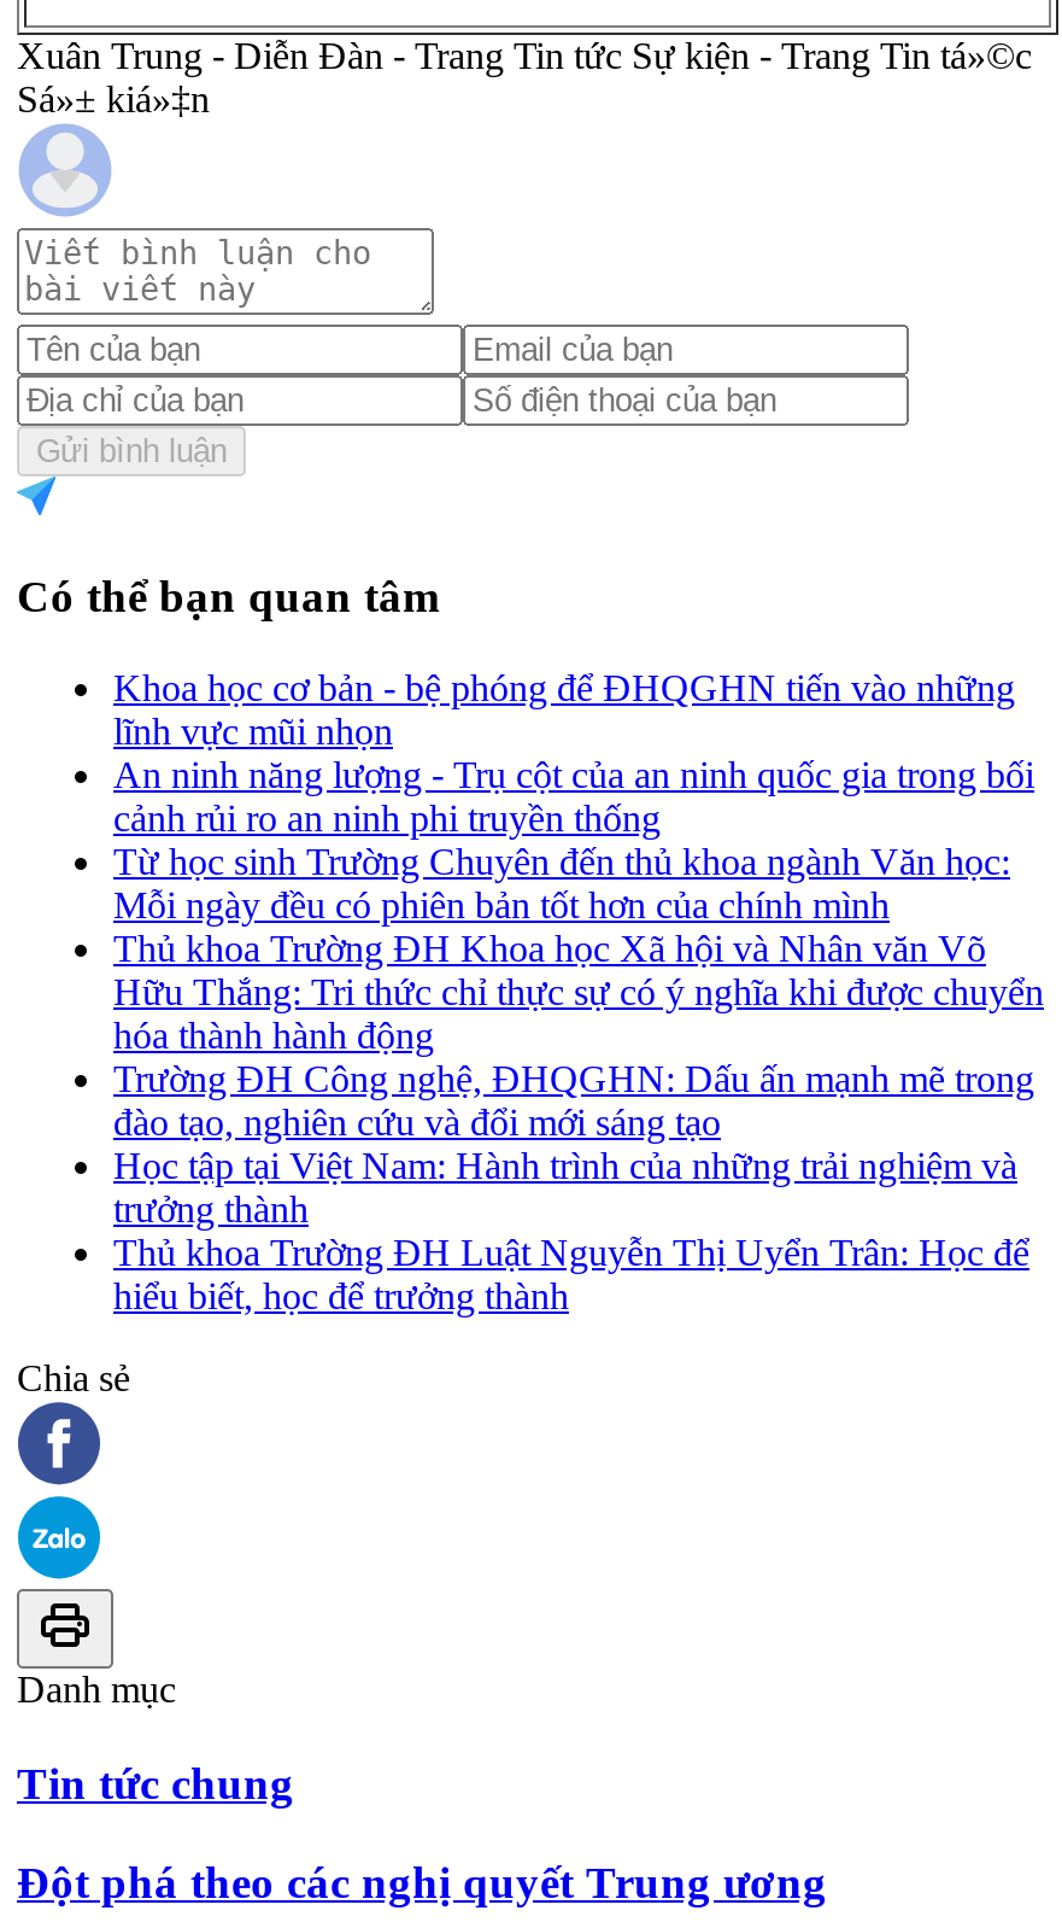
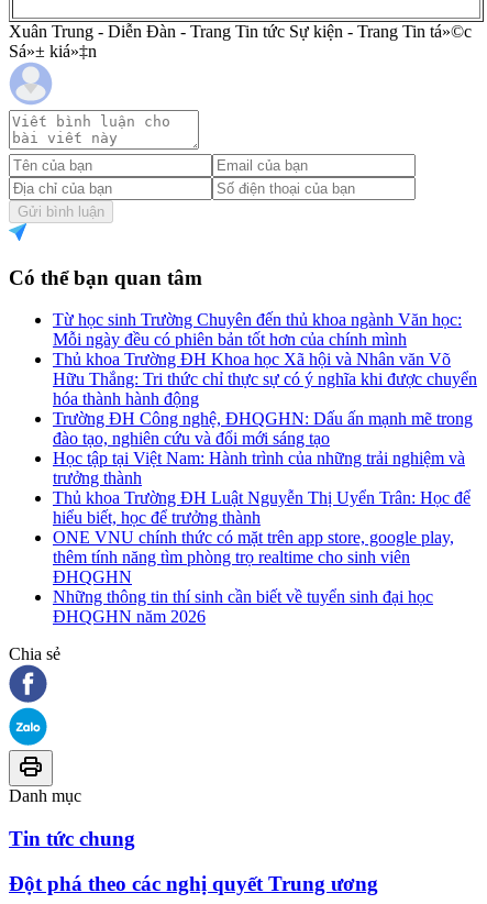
- Khoa học cơ bản - bệ phóng để ĐHQGHN tiến vào những
- lĩnh vực mũi nhọn
- An ninh năng lượng - Trụ cột của an ninh quốc gia trong bối
- cảnh rủi ro an ninh phi truyền thống

moved up: Từ học sinh Trường Chuyên đến thủ khoa ngành Văn học: | Mỗi ngày đều có phiên bản tốt hơn của chính mình | Thủ khoa Trường ĐH Khoa học Xã hội và Nhân văn Võ | ... | Thủ khoa Trường ĐH Luật Nguyễn Thị Uyển Trân: Học để | hiểu biết, học để trưởng thành

+ ONE VNU chính thức có mặt trên app store, google play,
+ thêm tính năng tìm phòng trọ realtime cho sinh viên
+ ĐHQGHN
+ Những thông tin thí sinh cần biết về tuyển sinh đại học
+ ĐHQGHN năm 2026
